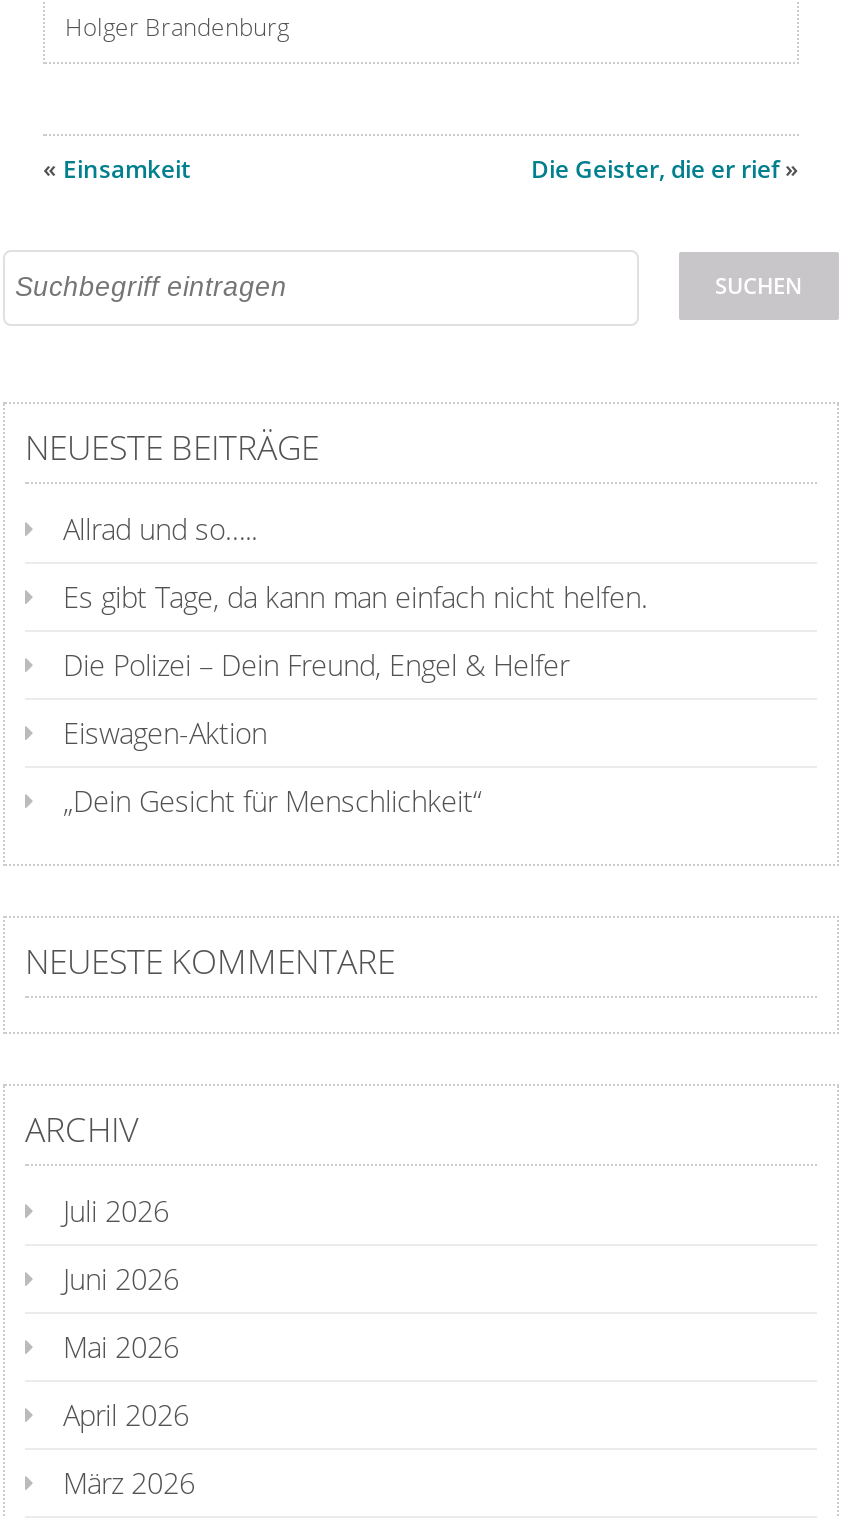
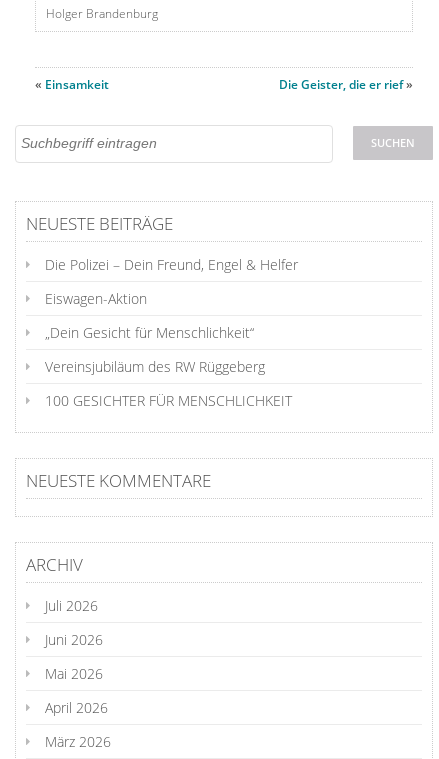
- Allrad und so…..
- Es gibt Tage, da kann man einfach nicht helfen.

moved up: Die Polizei – Dein Freund, Engel & Helfer | Eiswagen-Aktion | „Dein Gesicht für Menschlichkeit“

+ Vereinsjubiläum des RW Rüggeberg
+ 100 GESICHTER FÜR MENSCHLICHKEIT
